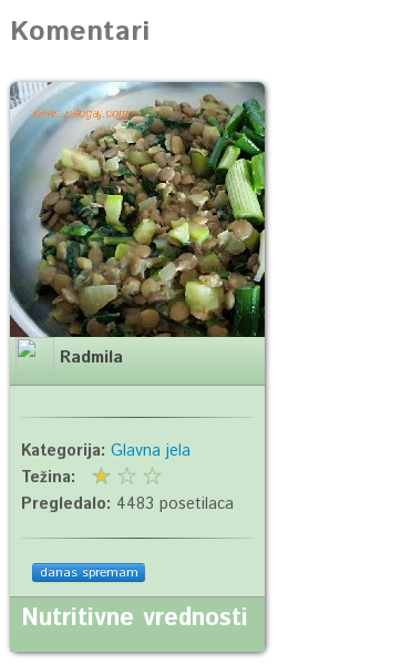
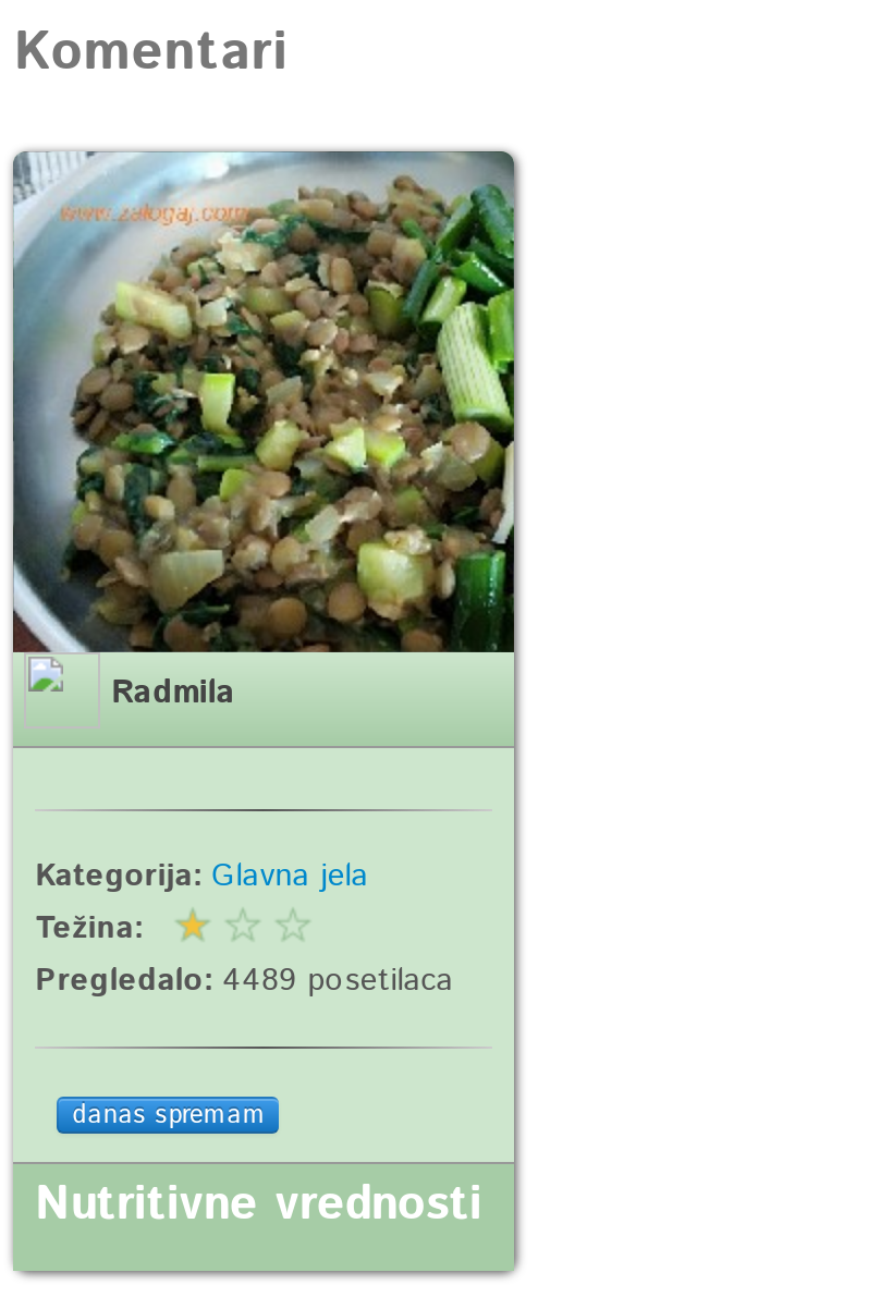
- Pregledalo: 4483 posetilaca
+ Pregledalo: 4489 posetilaca
